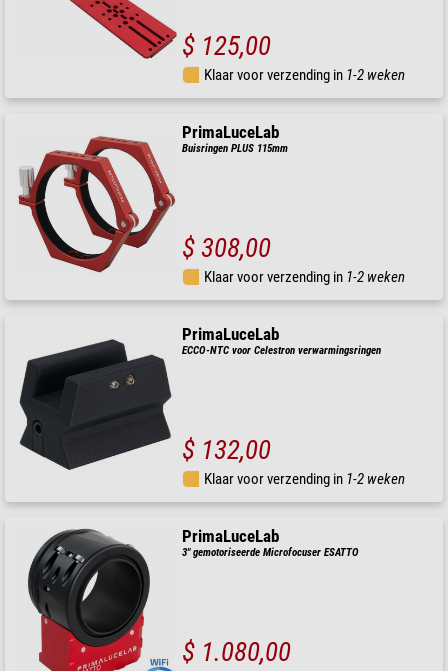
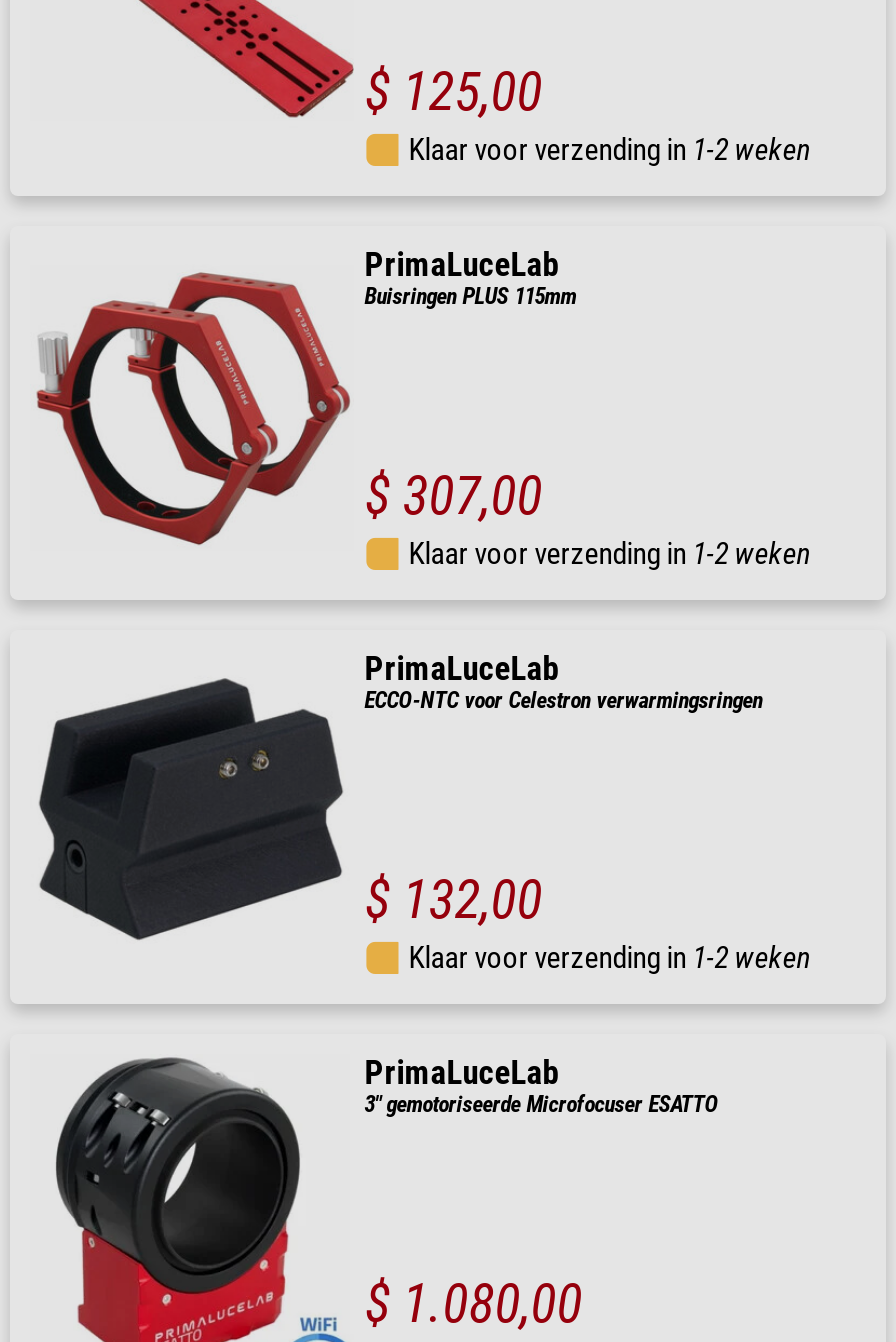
- $ 308,00
+ $ 307,00
